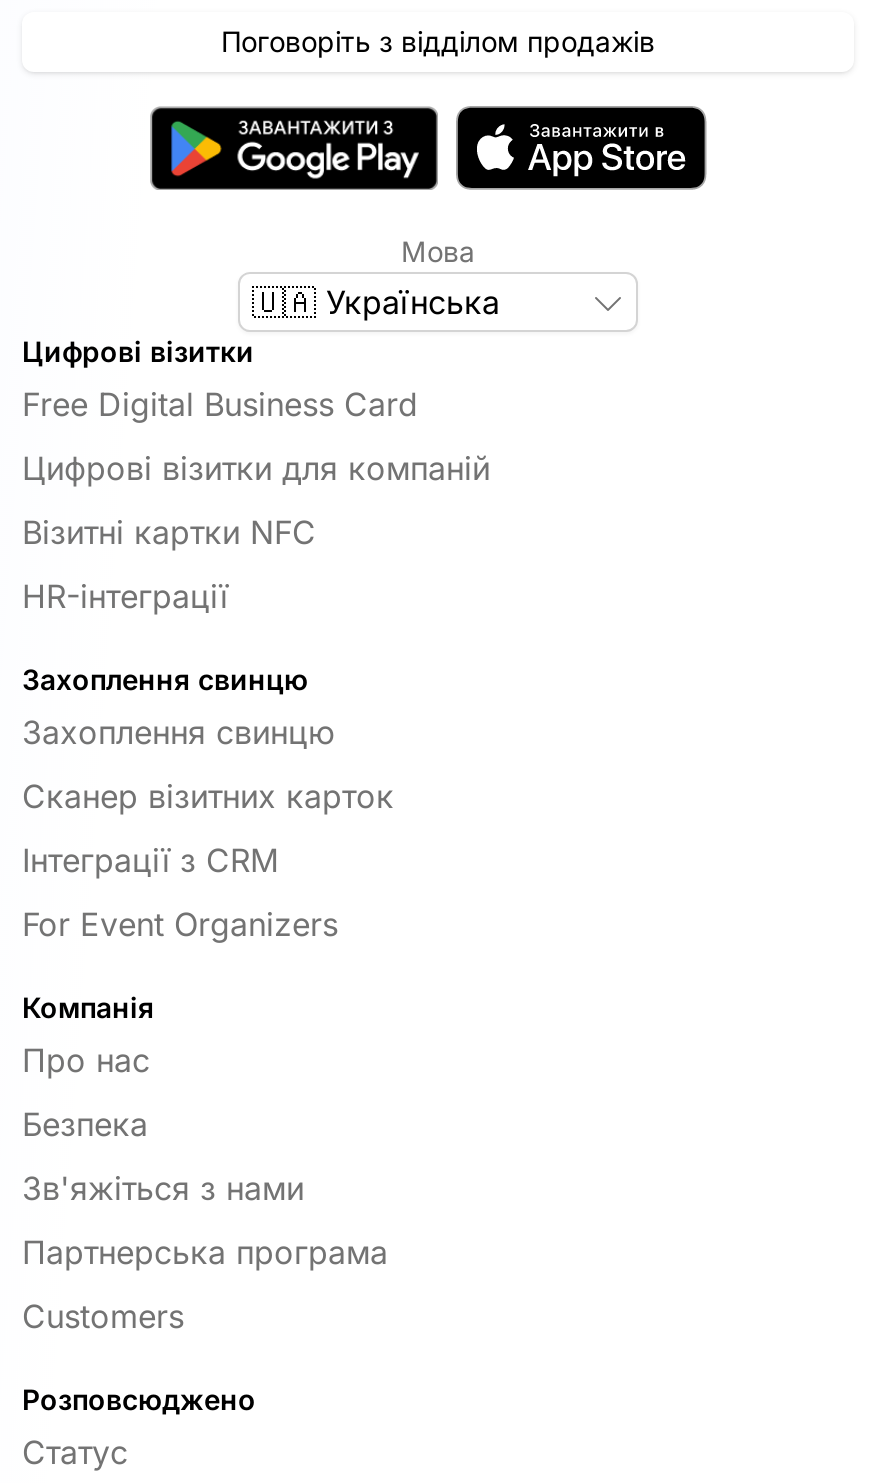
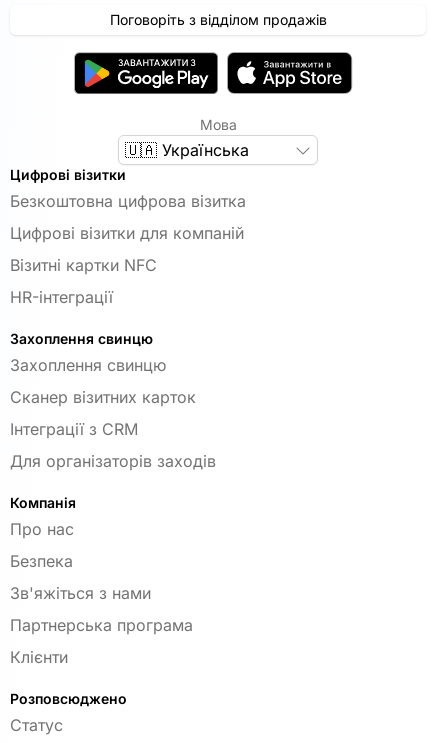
- Free Digital Business Card
+ Безкоштовна цифрова візитка

- For Event Organizers
+ Для організаторів заходів

- Customers
+ Клієнти
